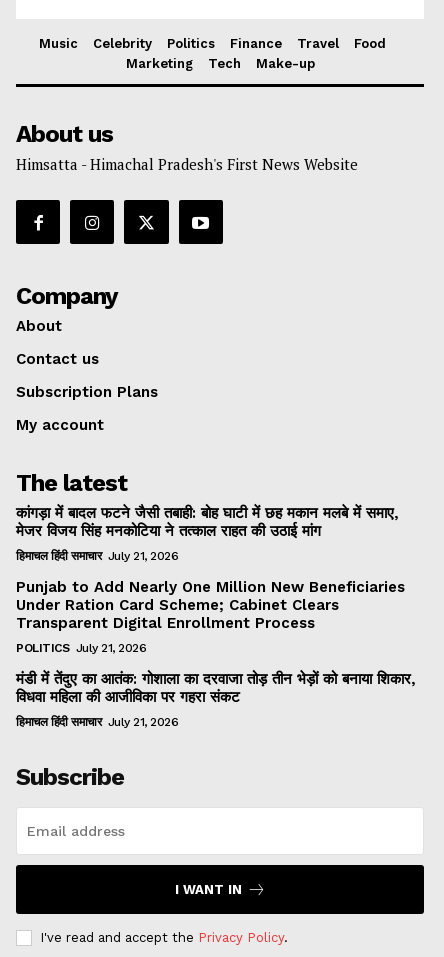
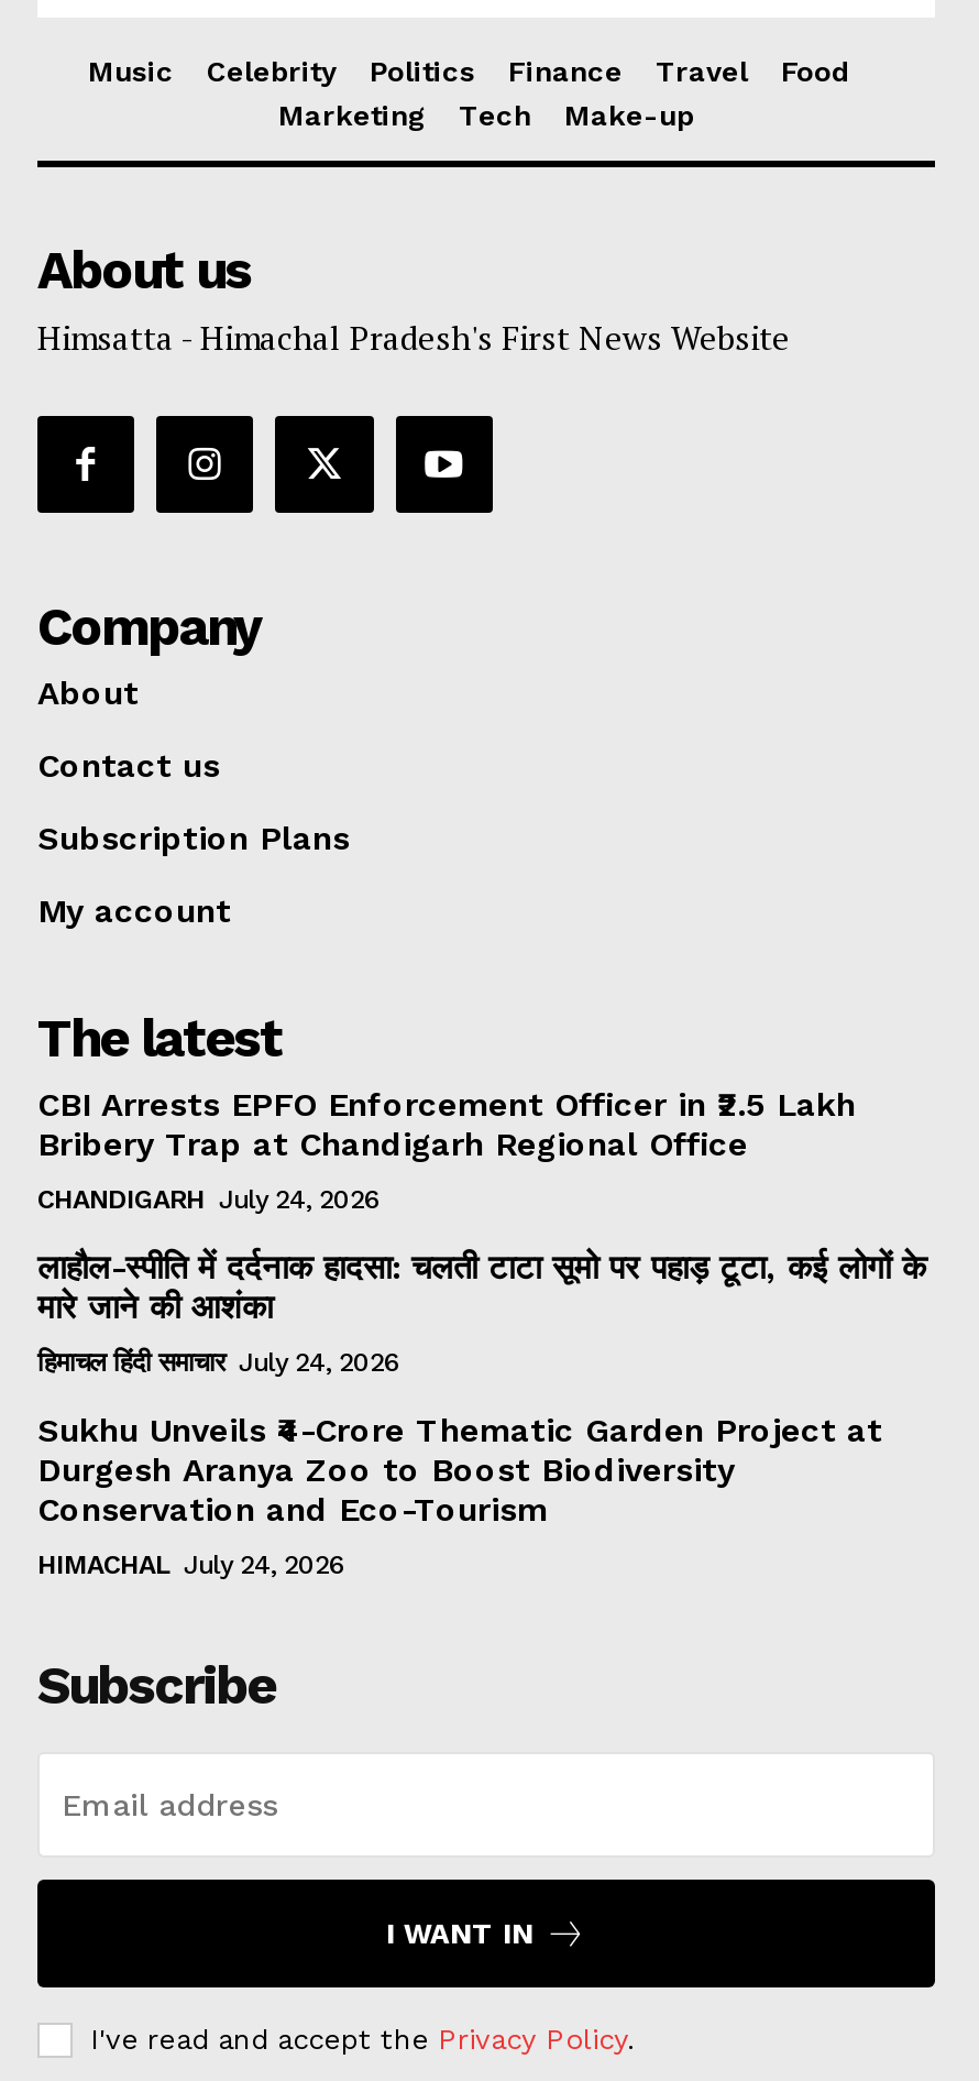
- कांगड़ा में बादल फटने जैसी तबाही: बोह घाटी में छह मकान मलबे में समाए,
- मेजर विजय सिंह मनकोटिया ने तत्काल राहत की उठाई मांग
+ CBI Arrests EPFO Enforcement Officer in ₹2.5 Lakh
+ Bribery Trap at Chandigarh Regional Office

- हिमाचल हिंदी समाचार July 21, 2026
+ CHANDIGARH July 24, 2026

- Punjab to Add Nearly One Million New Beneficiaries
- Under Ration Card Scheme; Cabinet Clears
- Transparent Digital Enrollment Process
+ लाहौल-स्पीति में दर्दनाक हादसा: चलती टाटा सूमो पर पहाड़ टूटा, कई लोगों के
+ मारे जाने की आशंका

- POLITICS July 21, 2026
+ हिमाचल हिंदी समाचार July 24, 2026

- मंडी में तेंदुए का आतंक: गोशाला का दरवाजा तोड़ तीन भेड़ों को बनाया शिकार,
- विधवा महिला की आजीविका पर गहरा संकट
+ Sukhu Unveils ₹4-Crore Thematic Garden Project at
+ Durgesh Aranya Zoo to Boost Biodiversity
+ Conservation and Eco-Tourism

- हिमाचल हिंदी समाचार July 21, 2026
+ HIMACHAL July 24, 2026
